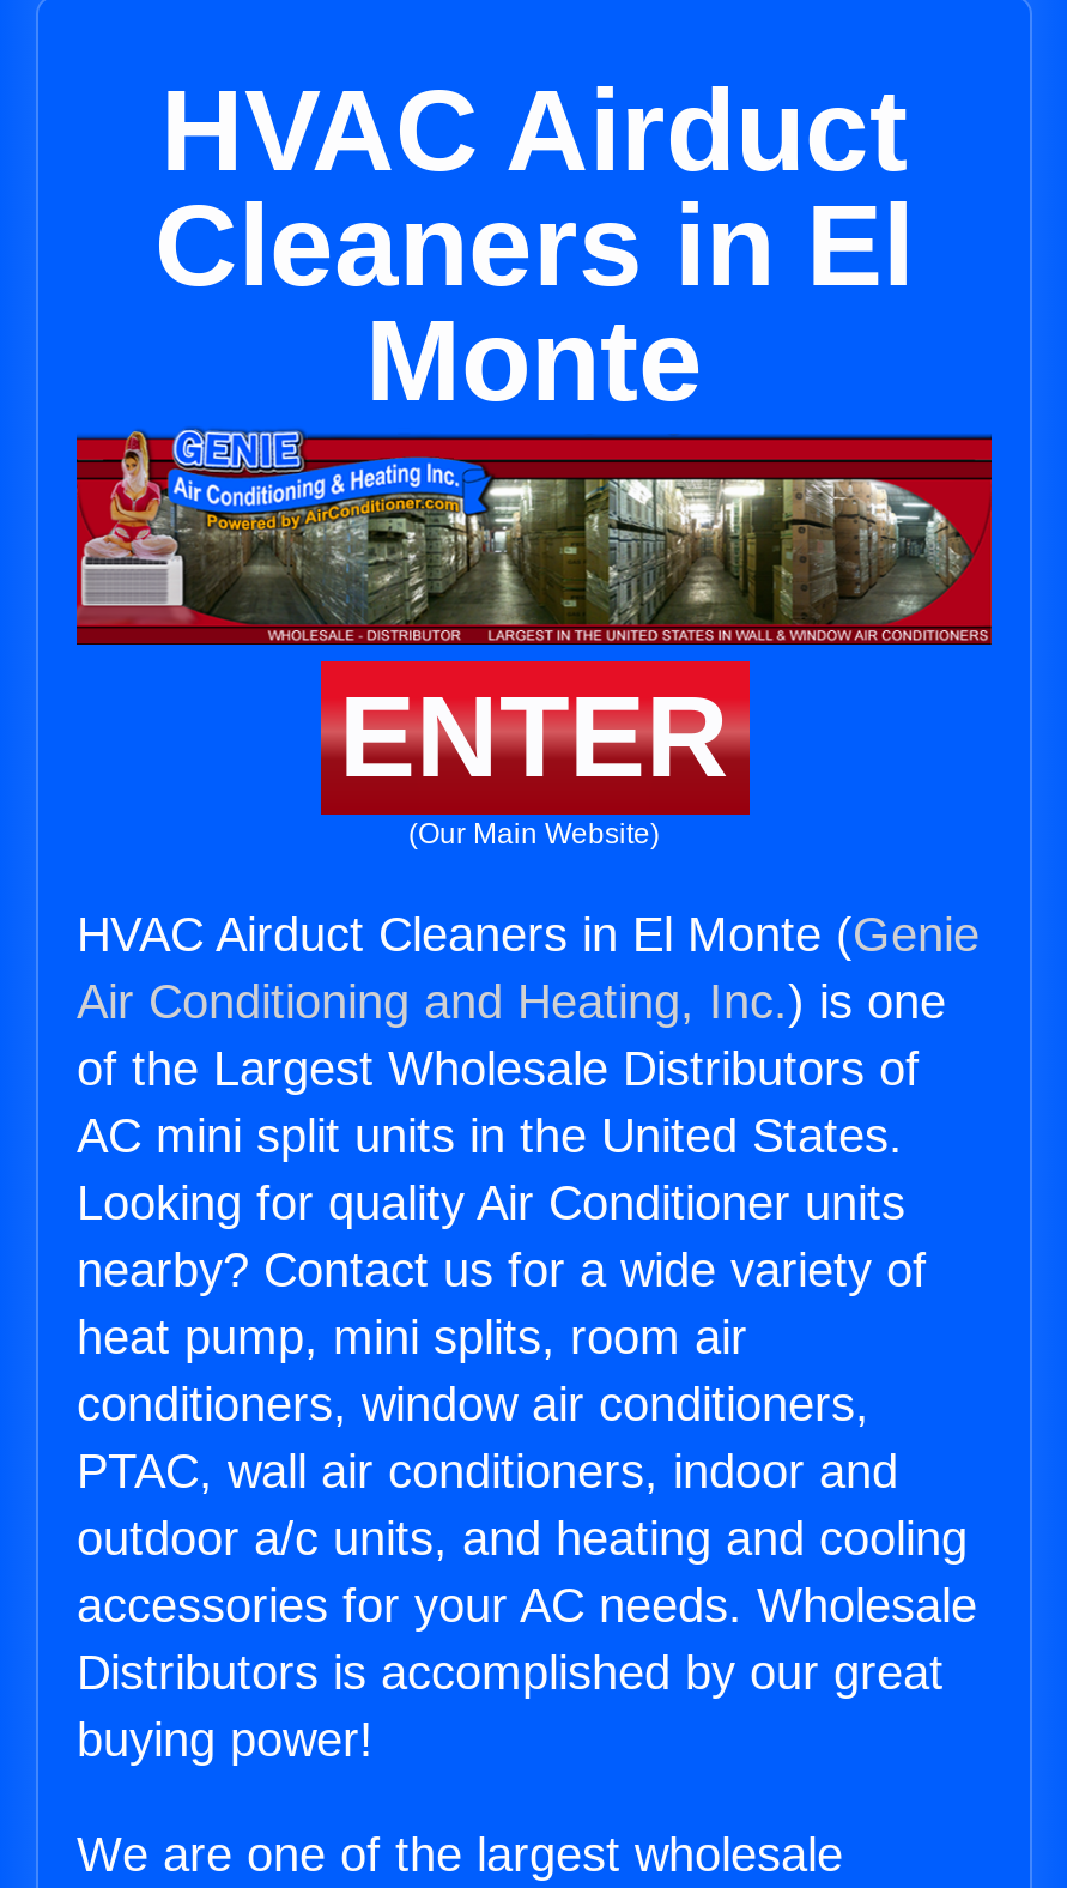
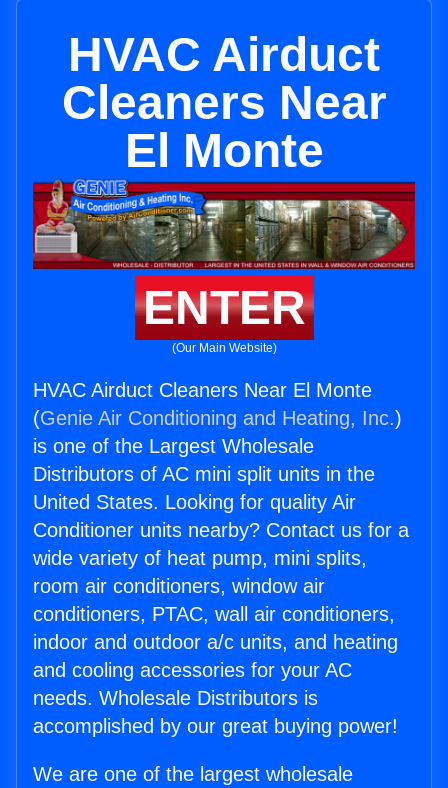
- Cleaners in El
- Monte
+ Cleaners Near
+ El Monte

- HVAC Airduct Cleaners in El Monte (Genie
- Air Conditioning and Heating, Inc.) is one
- of the Largest Wholesale Distributors of
- AC mini split units in the United States.
- Looking for quality Air Conditioner units
- nearby? Contact us for a wide variety of
- heat pump, mini splits, room air
- conditioners, window air conditioners,
- PTAC, wall air conditioners, indoor and
- outdoor a/c units, and heating and cooling
- accessories for your AC needs. Wholesale
- Distributors is accomplished by our great
- buying power!
+ HVAC Airduct Cleaners Near El Monte
+ (Genie Air Conditioning and Heating, Inc.)
+ is one of the Largest Wholesale
+ Distributors of AC mini split units in the
+ United States. Looking for quality Air
+ Conditioner units nearby? Contact us for a
+ wide variety of heat pump, mini splits,
+ room air conditioners, window air
+ conditioners, PTAC, wall air conditioners,
+ indoor and outdoor a/c units, and heating
+ and cooling accessories for your AC
+ needs. Wholesale Distributors is
+ accomplished by our great buying power!
